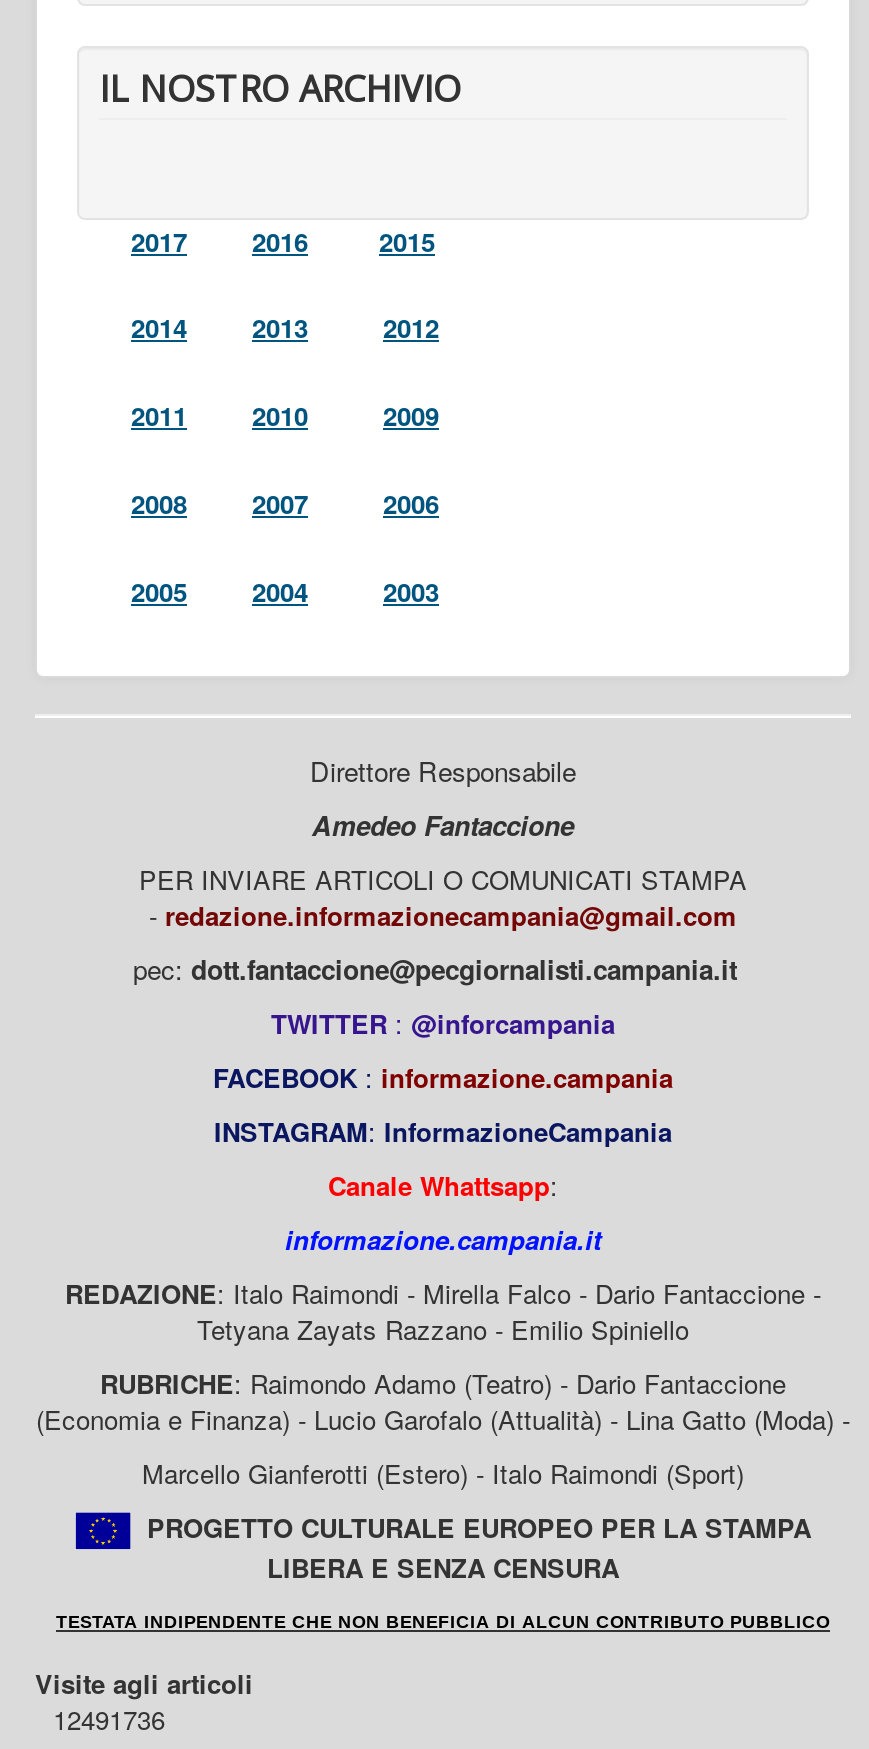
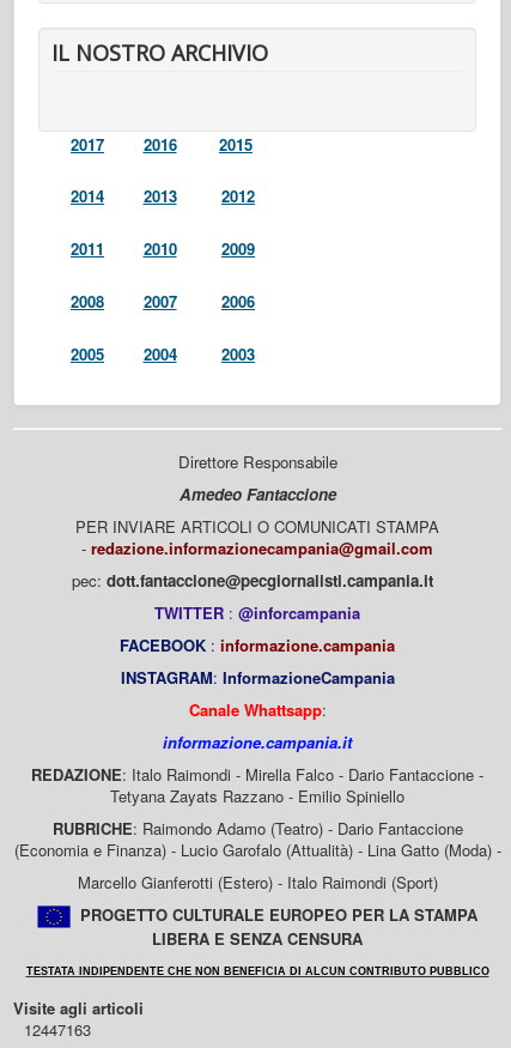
- 12491736
+ 12447163
